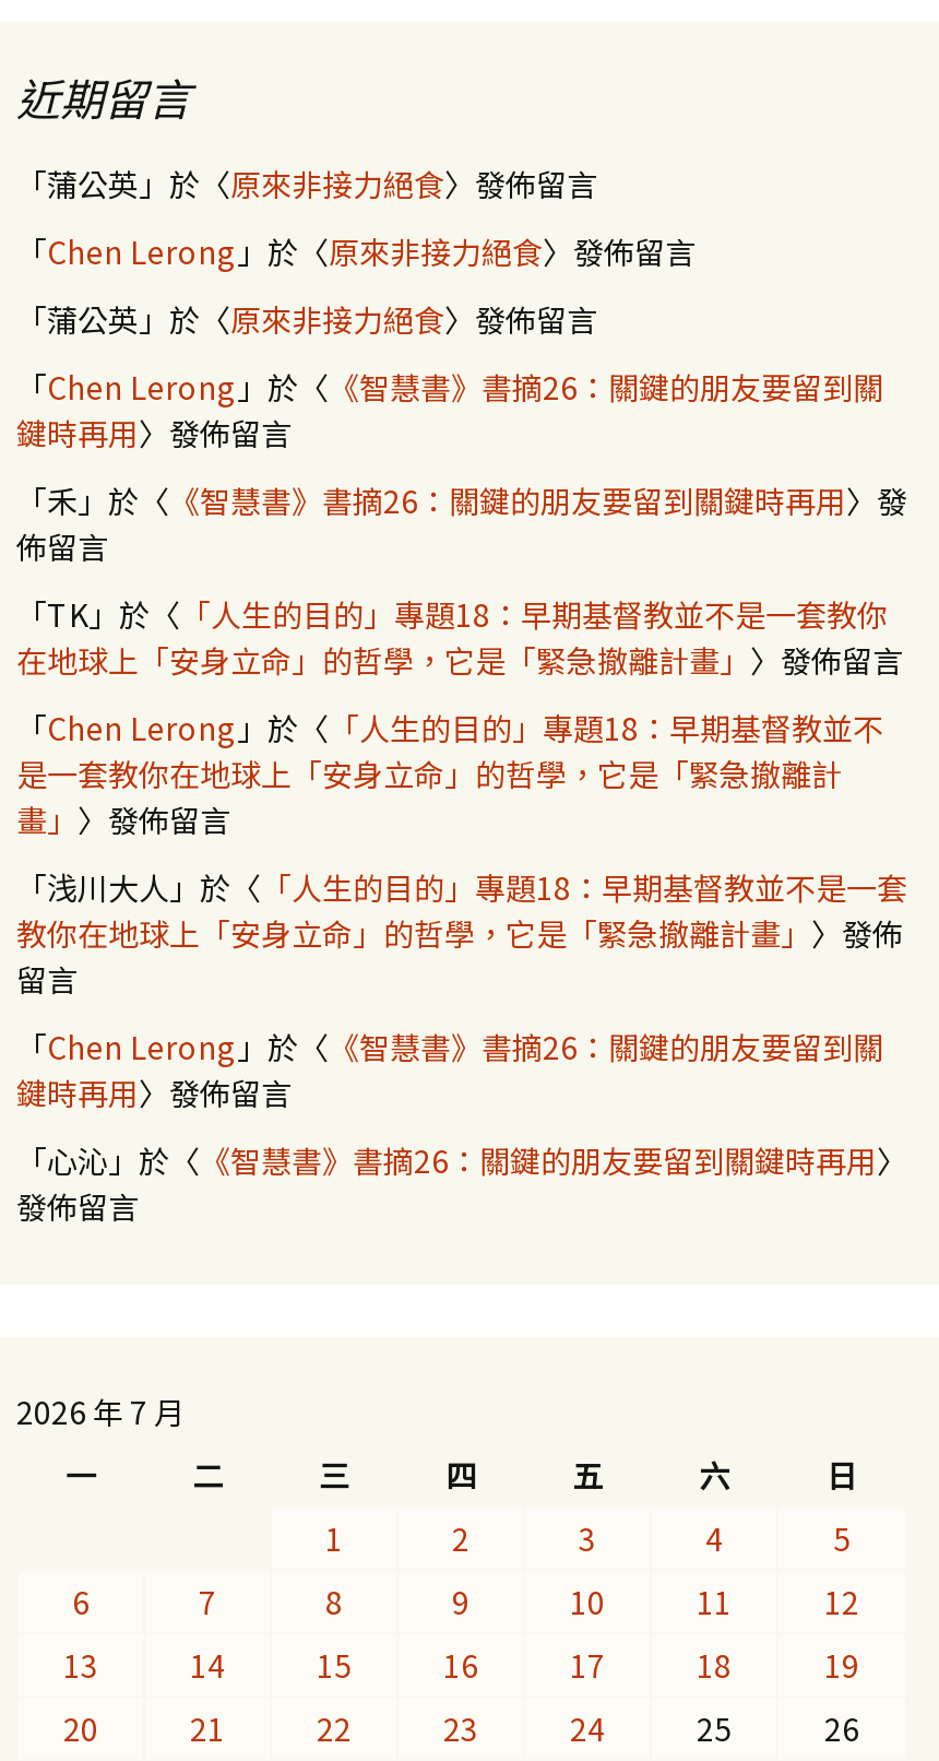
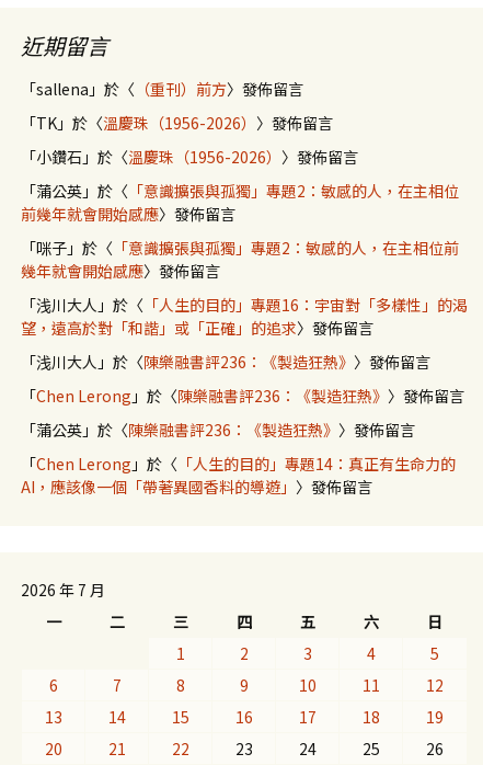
- 「蒲公英」於〈原來非接力絕食〉發佈留言
+ 「sallena」於〈（重刊）前方〉發佈留言

- 「Chen Lerong」於〈原來非接力絕食〉發佈留言
+ 「TK」於〈溫慶珠（1956-2026）〉發佈留言

- 「蒲公英」於〈原來非接力絕食〉發佈留言
+ 「小鑽石」於〈溫慶珠（1956-2026）〉發佈留言

- 「Chen Lerong」於〈《智慧書》書摘26：關鍵的朋友要留到關
- 鍵時再用〉發佈留言
+ 「蒲公英」於〈「意識擴張與孤獨」專題2：敏感的人，在主相位
+ 前幾年就會開始感應〉發佈留言

- 「禾」於〈《智慧書》書摘26：關鍵的朋友要留到關鍵時再用〉發
- 佈留言
+ 「咪子」於〈「意識擴張與孤獨」專題2：敏感的人，在主相位前
+ 幾年就會開始感應〉發佈留言

- 「TK」於〈「人生的目的」專題18：早期基督教並不是一套教你
- 在地球上「安身立命」的哲學，它是「緊急撤離計畫」〉發佈留言
+ 「浅川大人」於〈「人生的目的」專題16：宇宙對「多樣性」的渴
+ 望，遠高於對「和諧」或「正確」的追求〉發佈留言

- 「Chen Lerong」於〈「人生的目的」專題18：早期基督教並不
- 是一套教你在地球上「安身立命」的哲學，它是「緊急撤離計
- 畫」〉發佈留言
+ 「浅川大人」於〈陳樂融書評236：《製造狂熱》〉發佈留言

- 「浅川大人」於〈「人生的目的」專題18：早期基督教並不是一套
- 教你在地球上「安身立命」的哲學，它是「緊急撤離計畫」〉發佈
- 留言
+ 「Chen Lerong」於〈陳樂融書評236：《製造狂熱》〉發佈留言

- 「Chen Lerong」於〈《智慧書》書摘26：關鍵的朋友要留到關
- 鍵時再用〉發佈留言
+ 「蒲公英」於〈陳樂融書評236：《製造狂熱》〉發佈留言

- 「心沁」於〈《智慧書》書摘26：關鍵的朋友要留到關鍵時再用〉
- 發佈留言
+ 「Chen Lerong」於〈「人生的目的」專題14：真正有生命力的
+ AI，應該像一個「帶著異國香料的導遊」〉發佈留言
